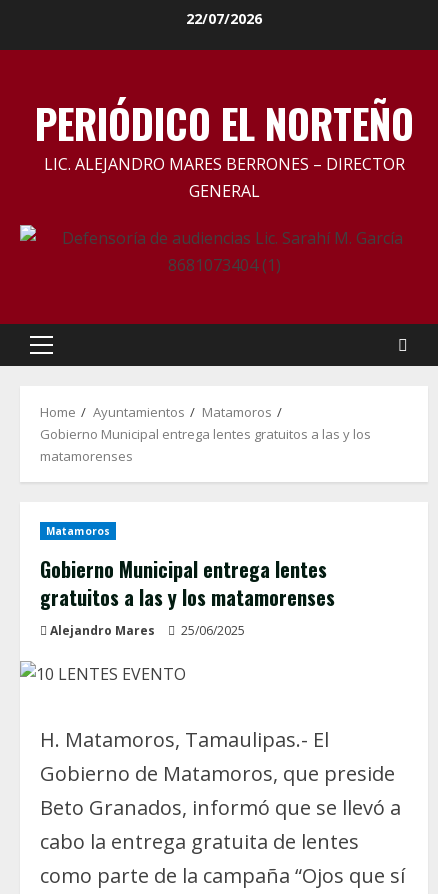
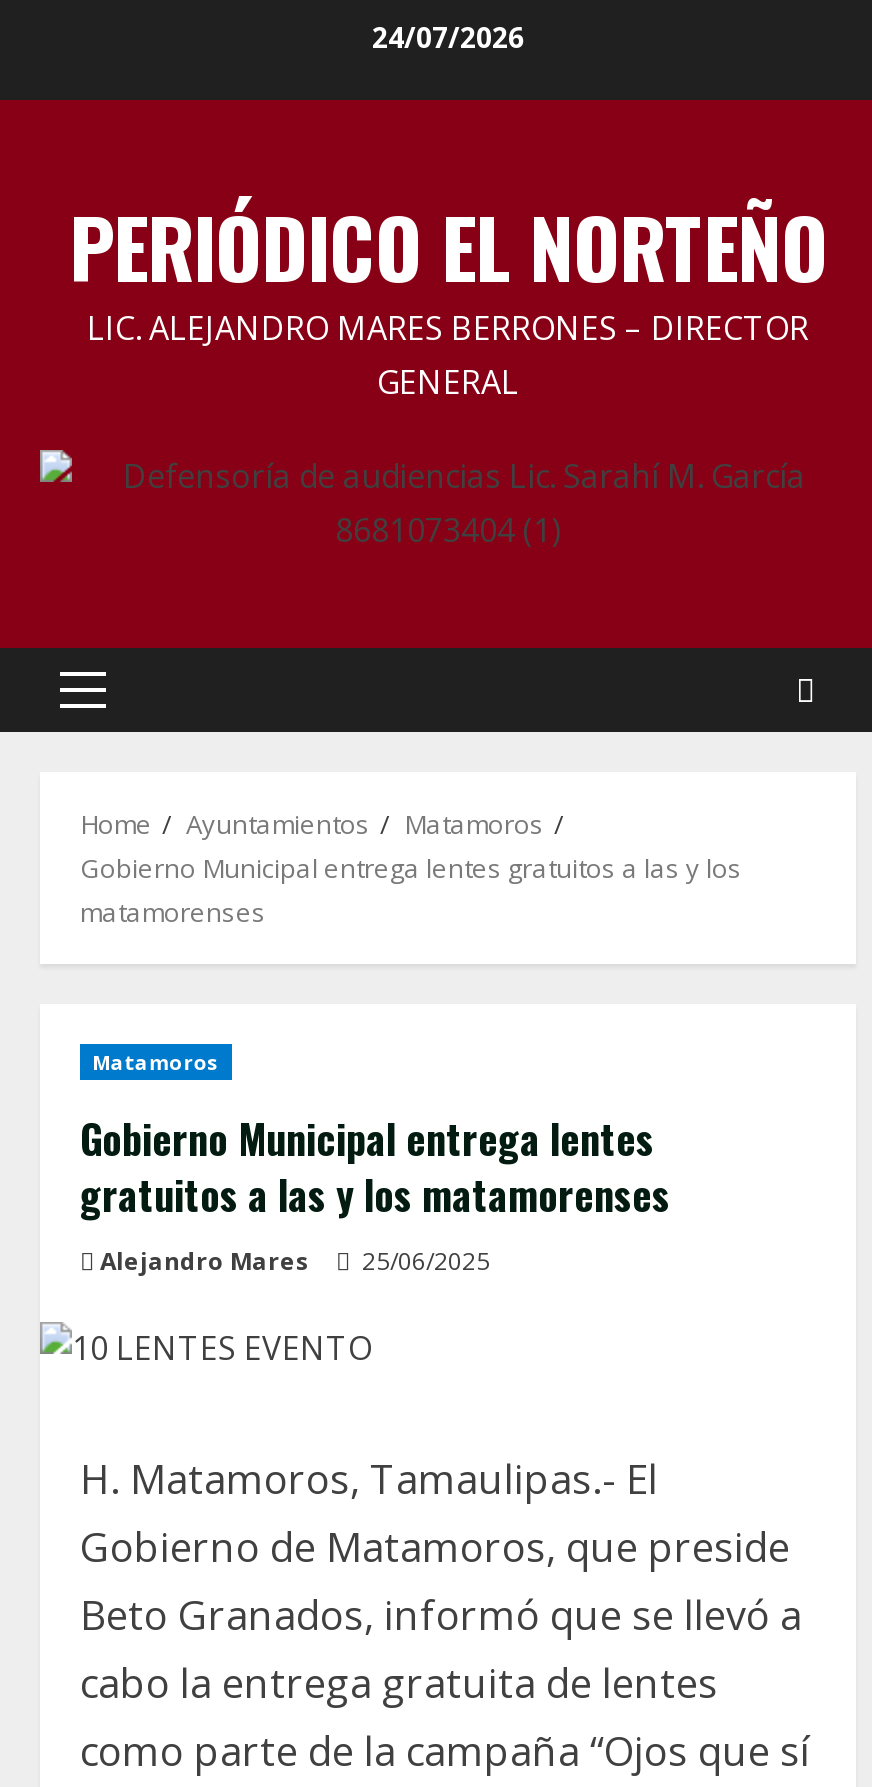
- 22/07/2026
+ 24/07/2026
